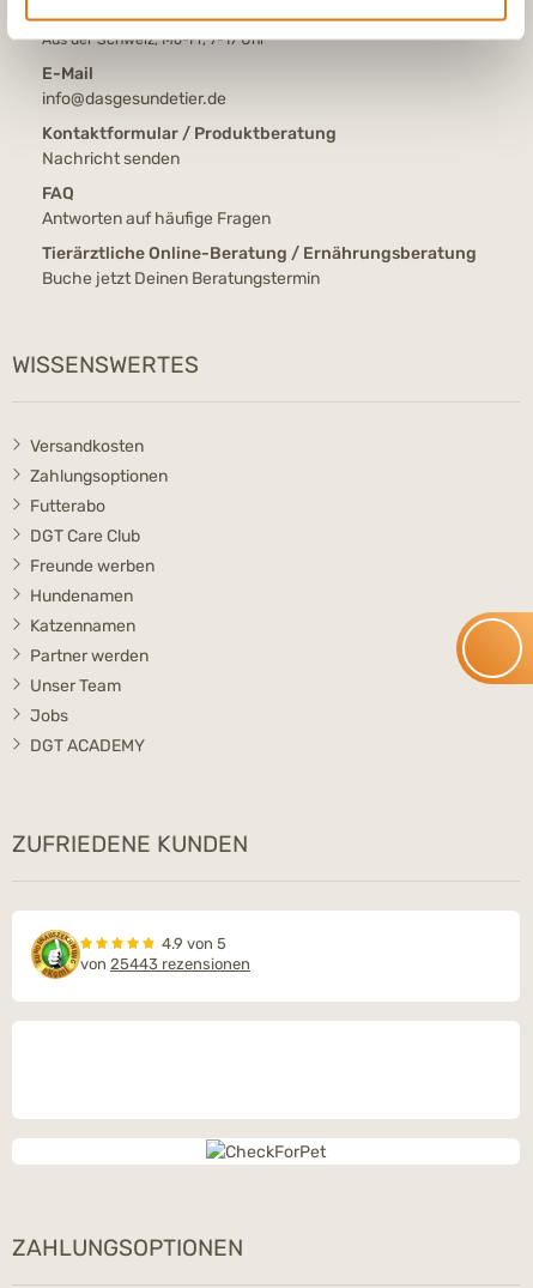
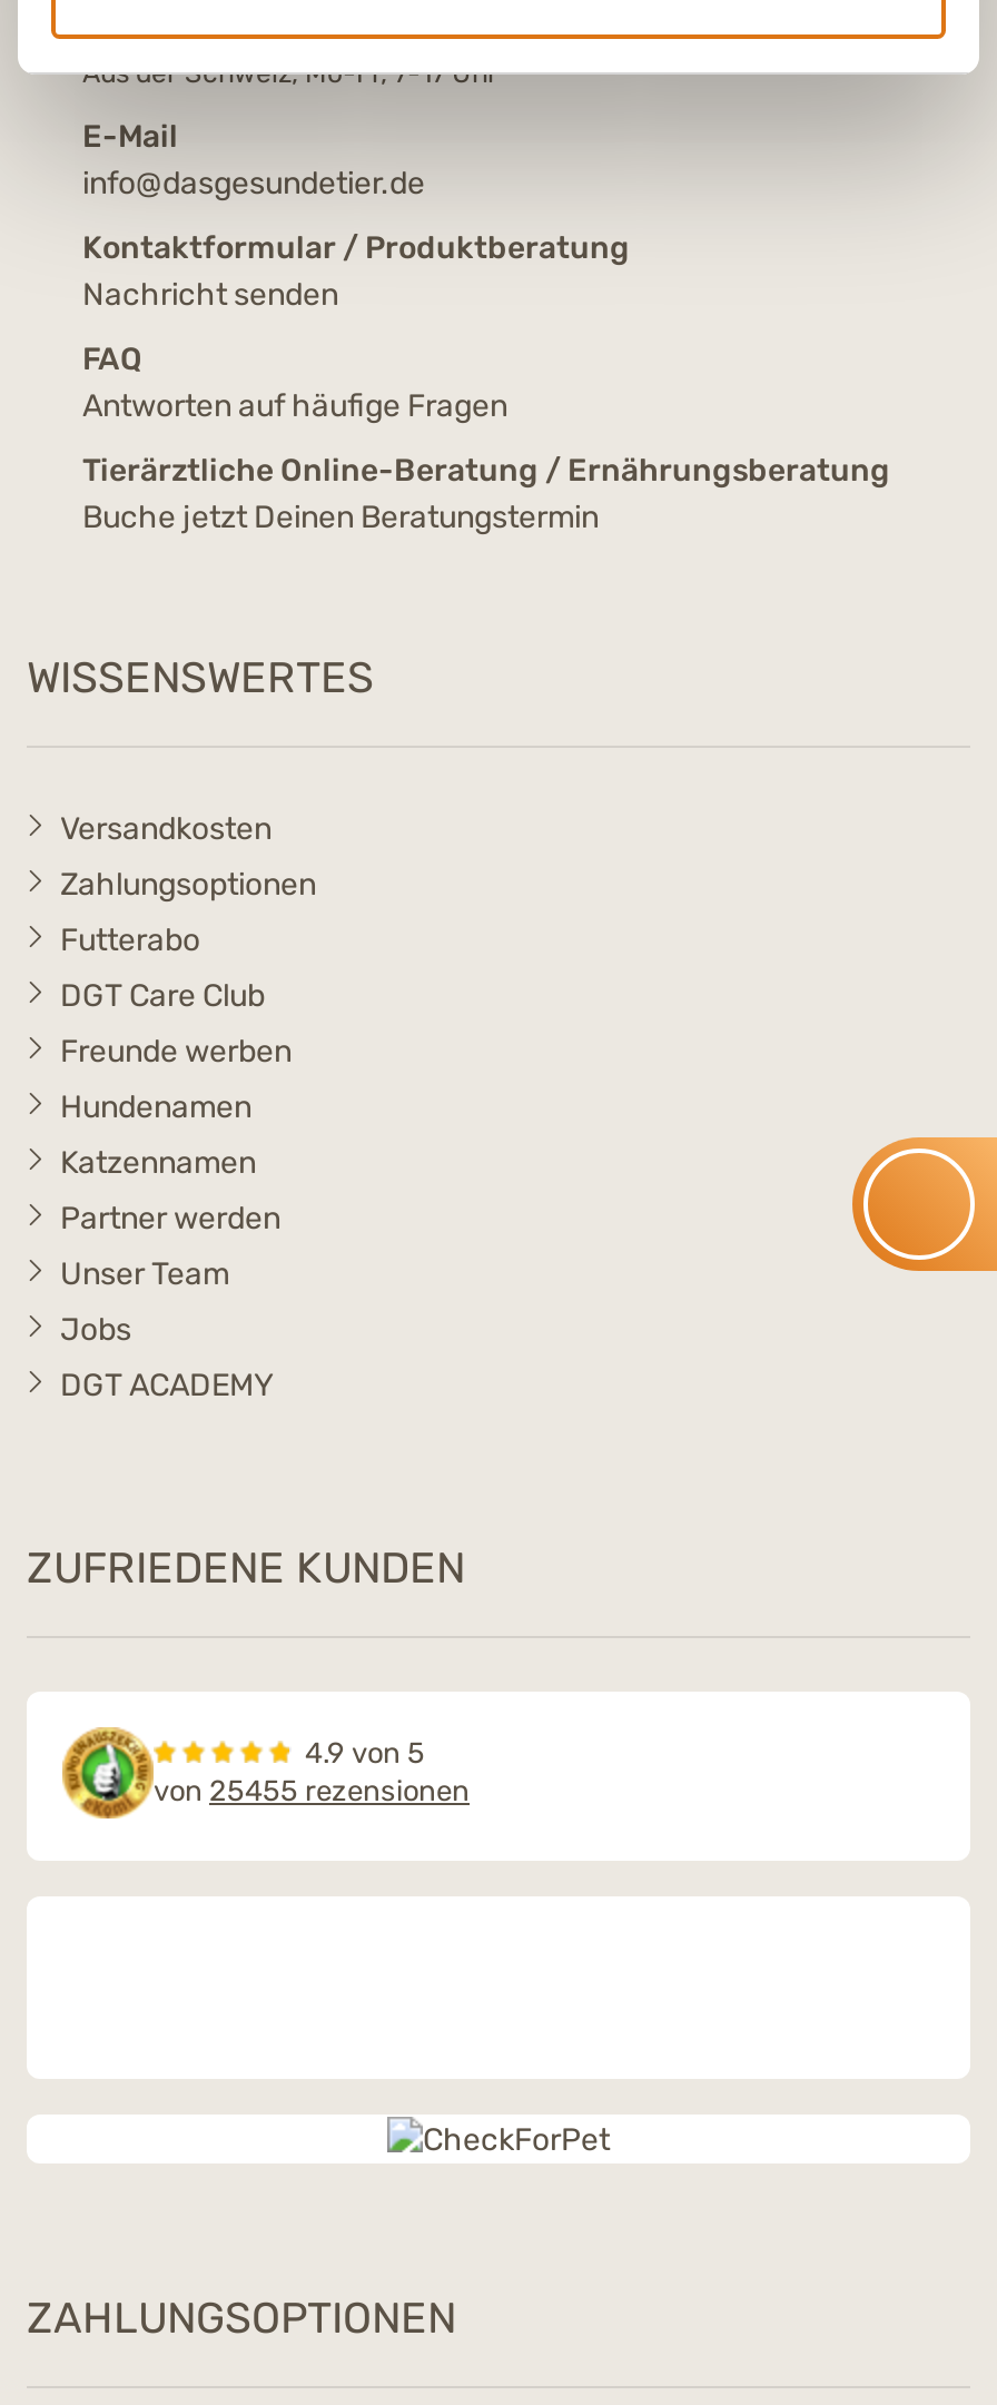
- von 25443 rezensionen
+ von 25455 rezensionen
